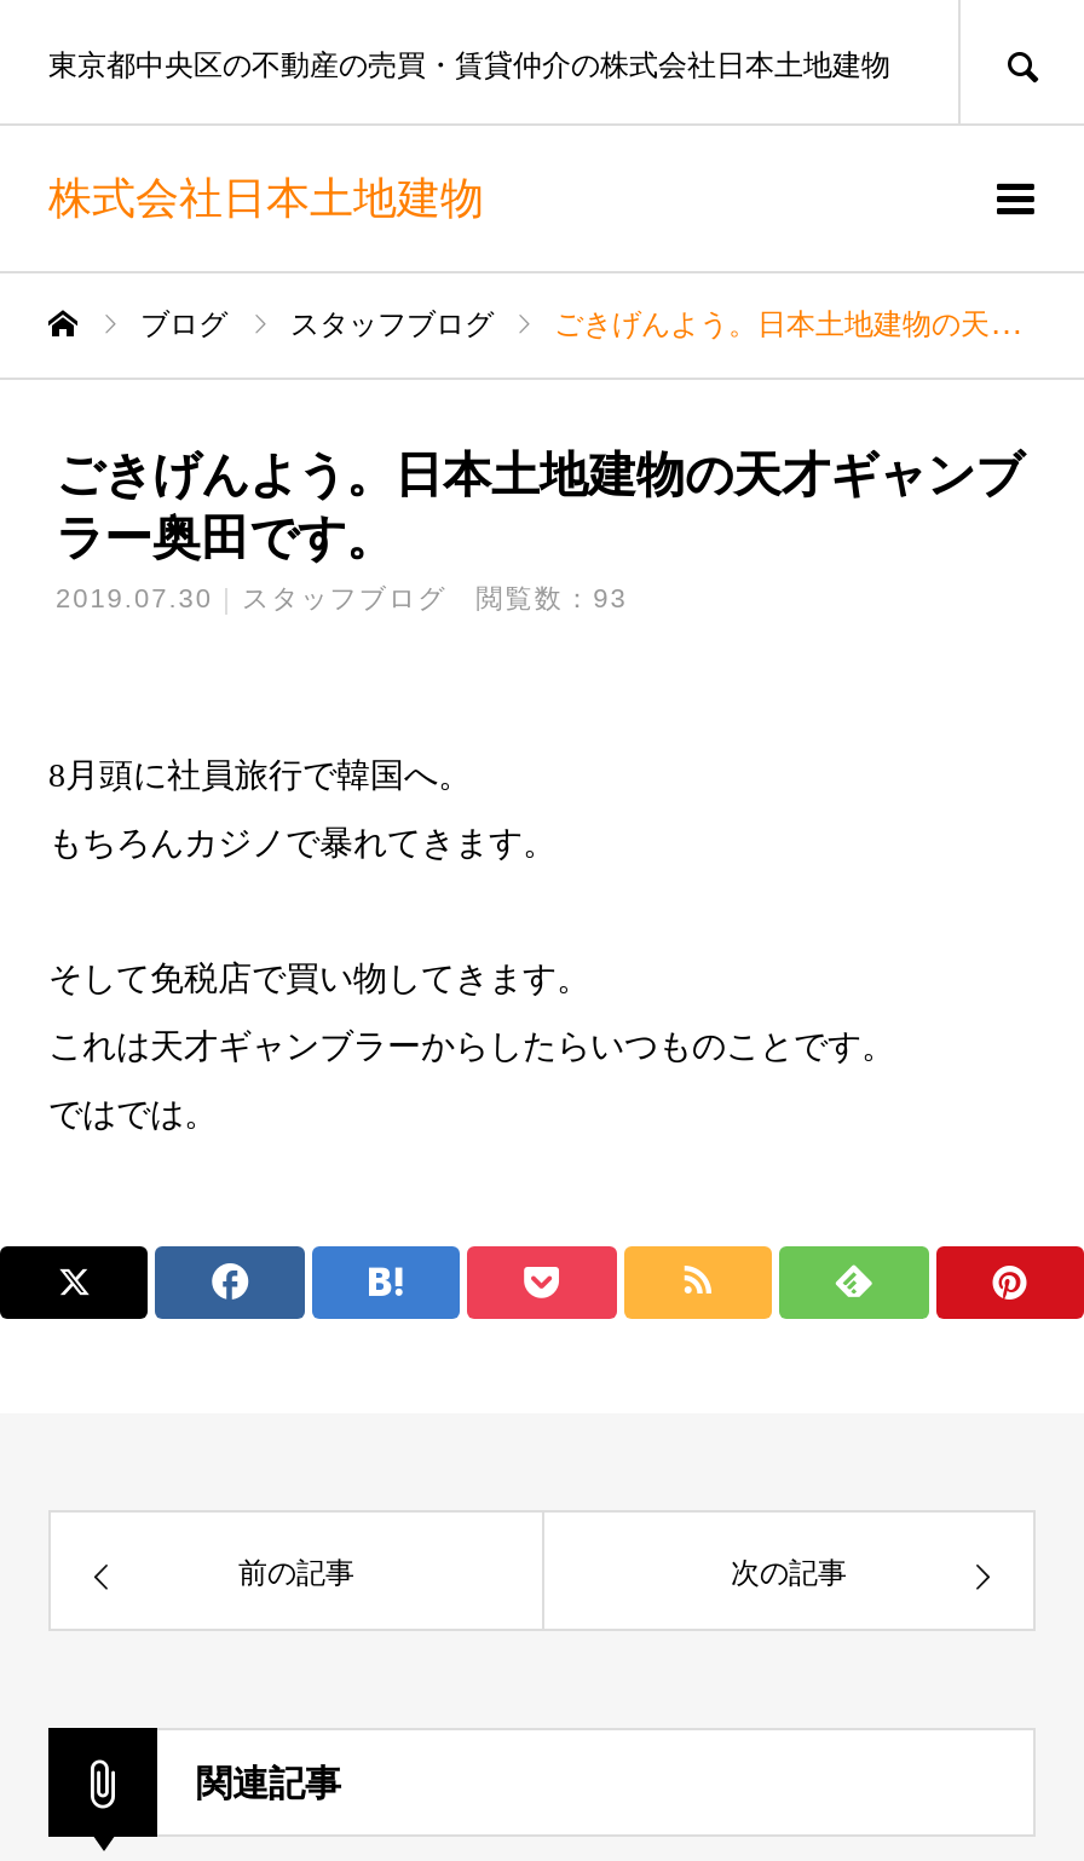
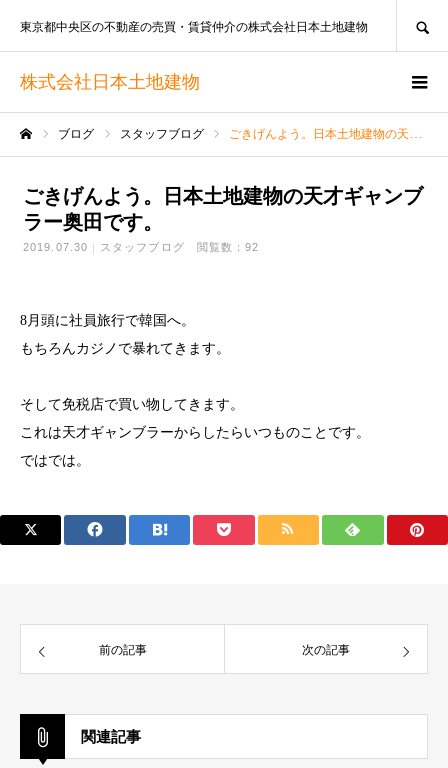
- 2019.07.30 スタッフブログ 閲覧数：93
+ 2019.07.30 スタッフブログ 閲覧数：92
